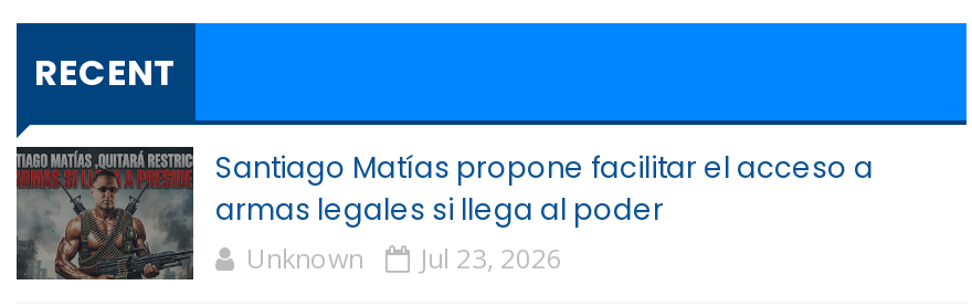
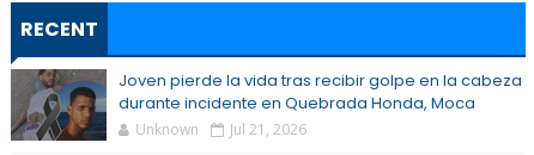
- [image]
- Santiago Matías propone facilitar el acceso a
- armas legales si llega al poder
+ [image]
+ Joven pierde la vida tras recibir golpe en la cabeza
+ durante incidente en Quebrada Honda, Moca

- Unknown Jul 23, 2026
+ Unknown Jul 21, 2026
